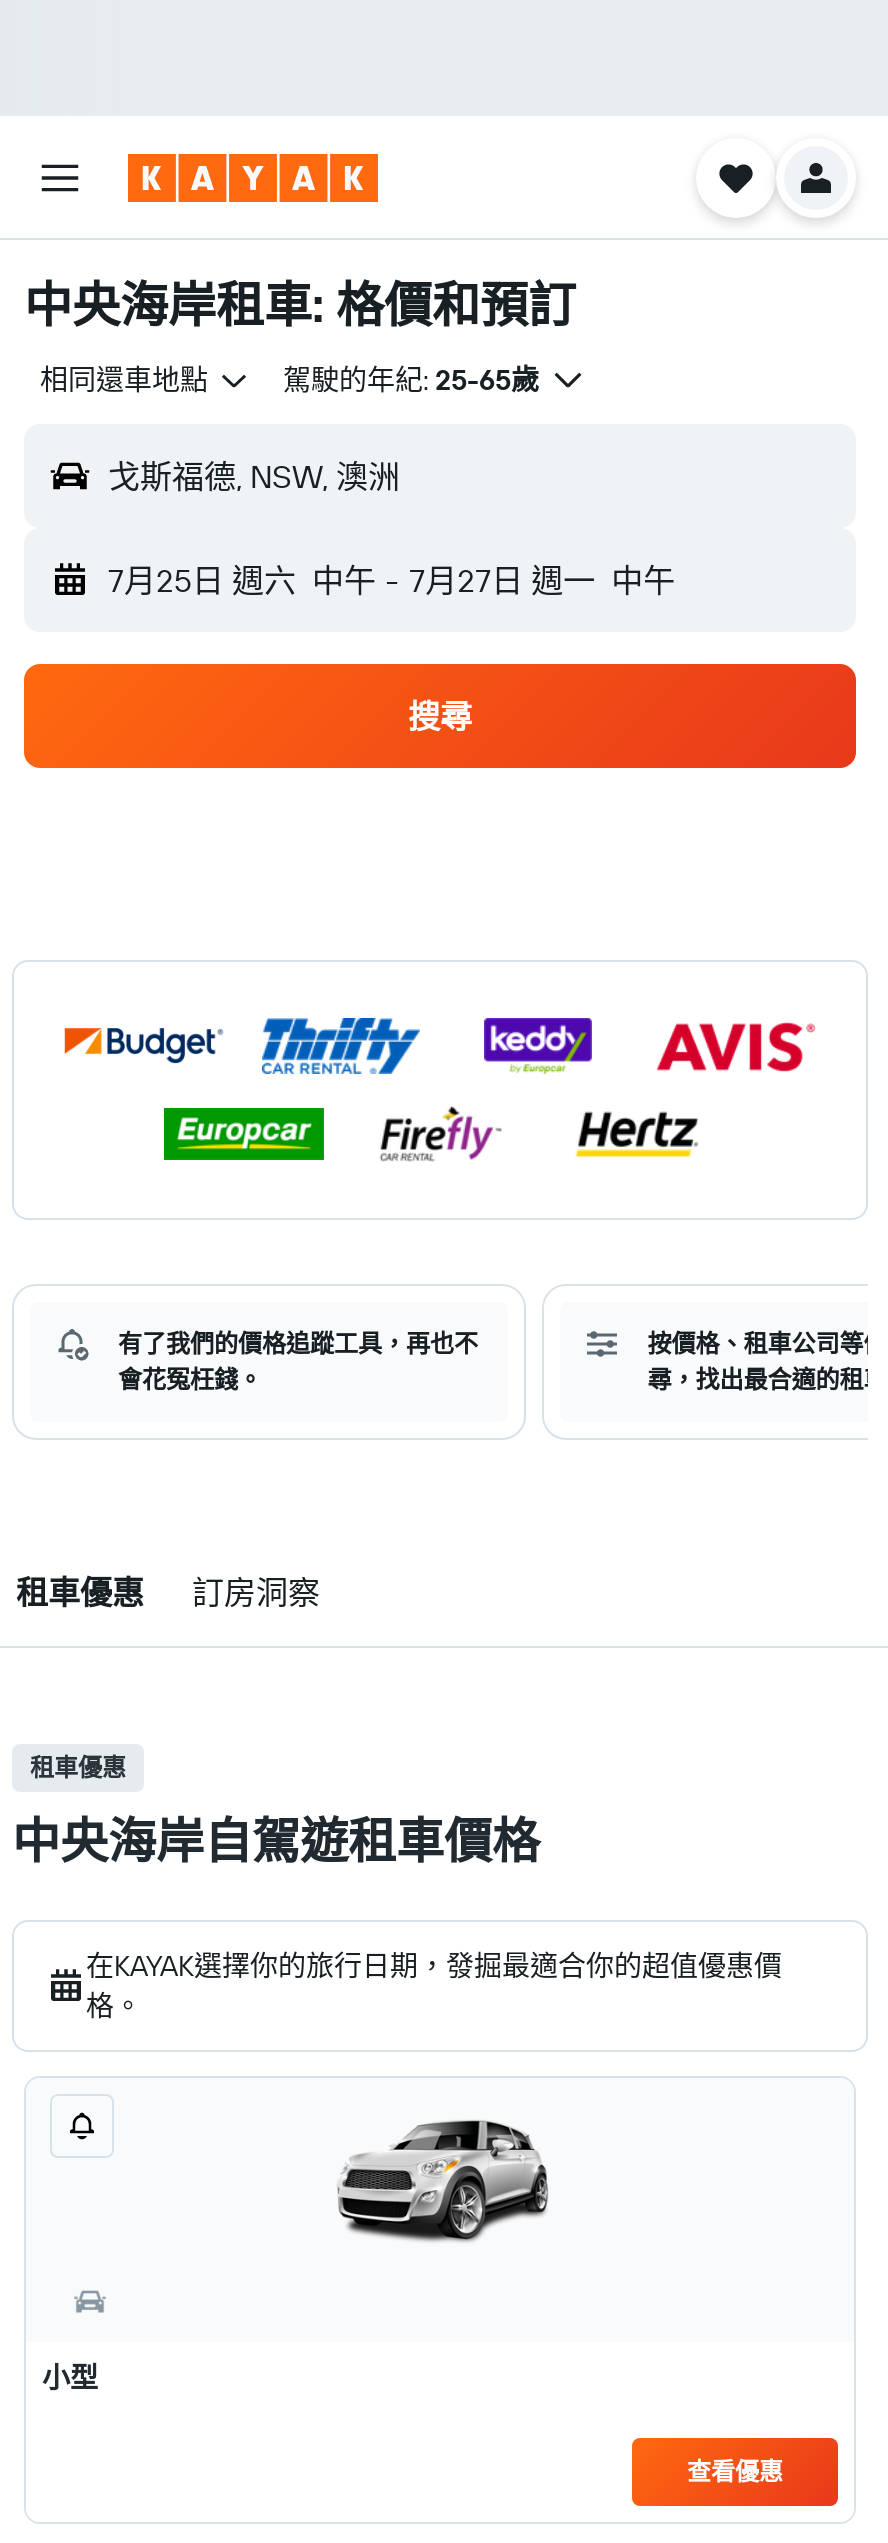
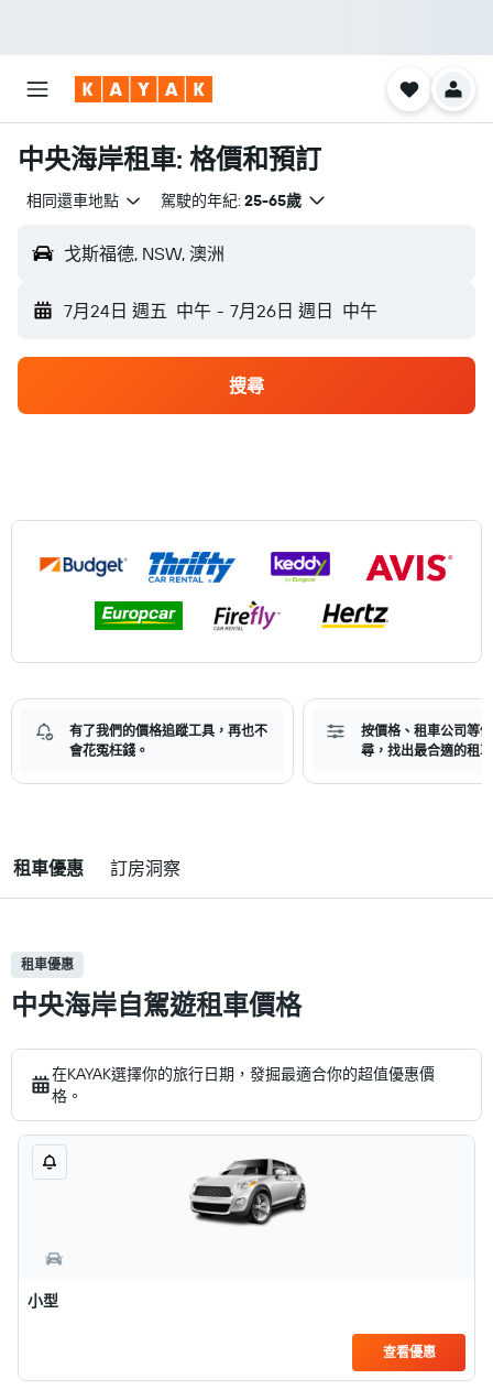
- 7月25日 週六 中午 - 7月27日 週一 中午
+ 7月24日 週五 中午 - 7月26日 週日 中午
